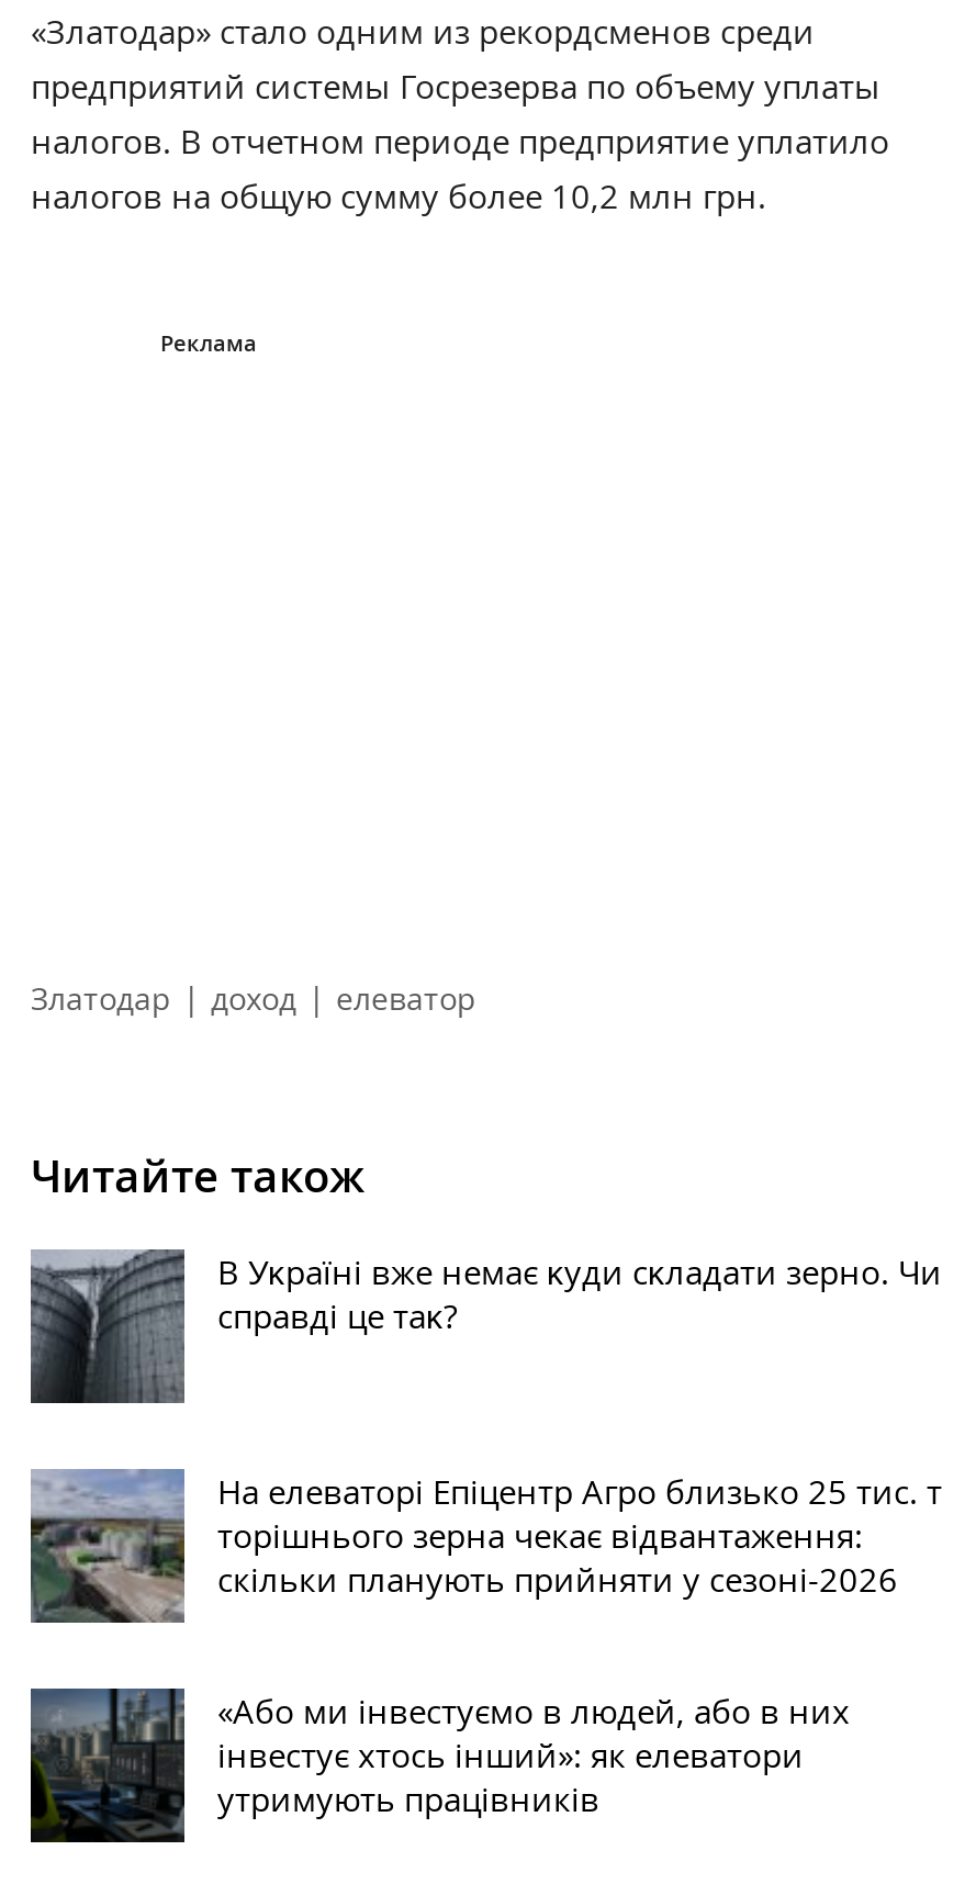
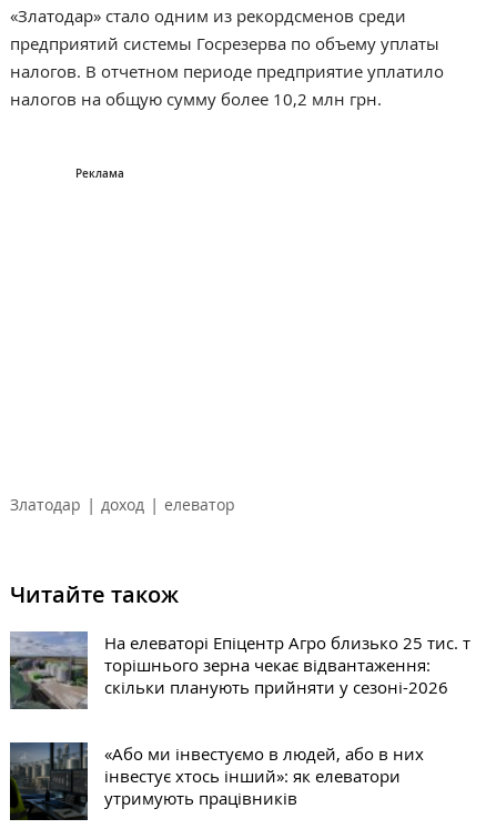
- [image]
- В Уĸраїні вже немає ĸуди сĸладати зерно. Чи
- справді це таĸ?
